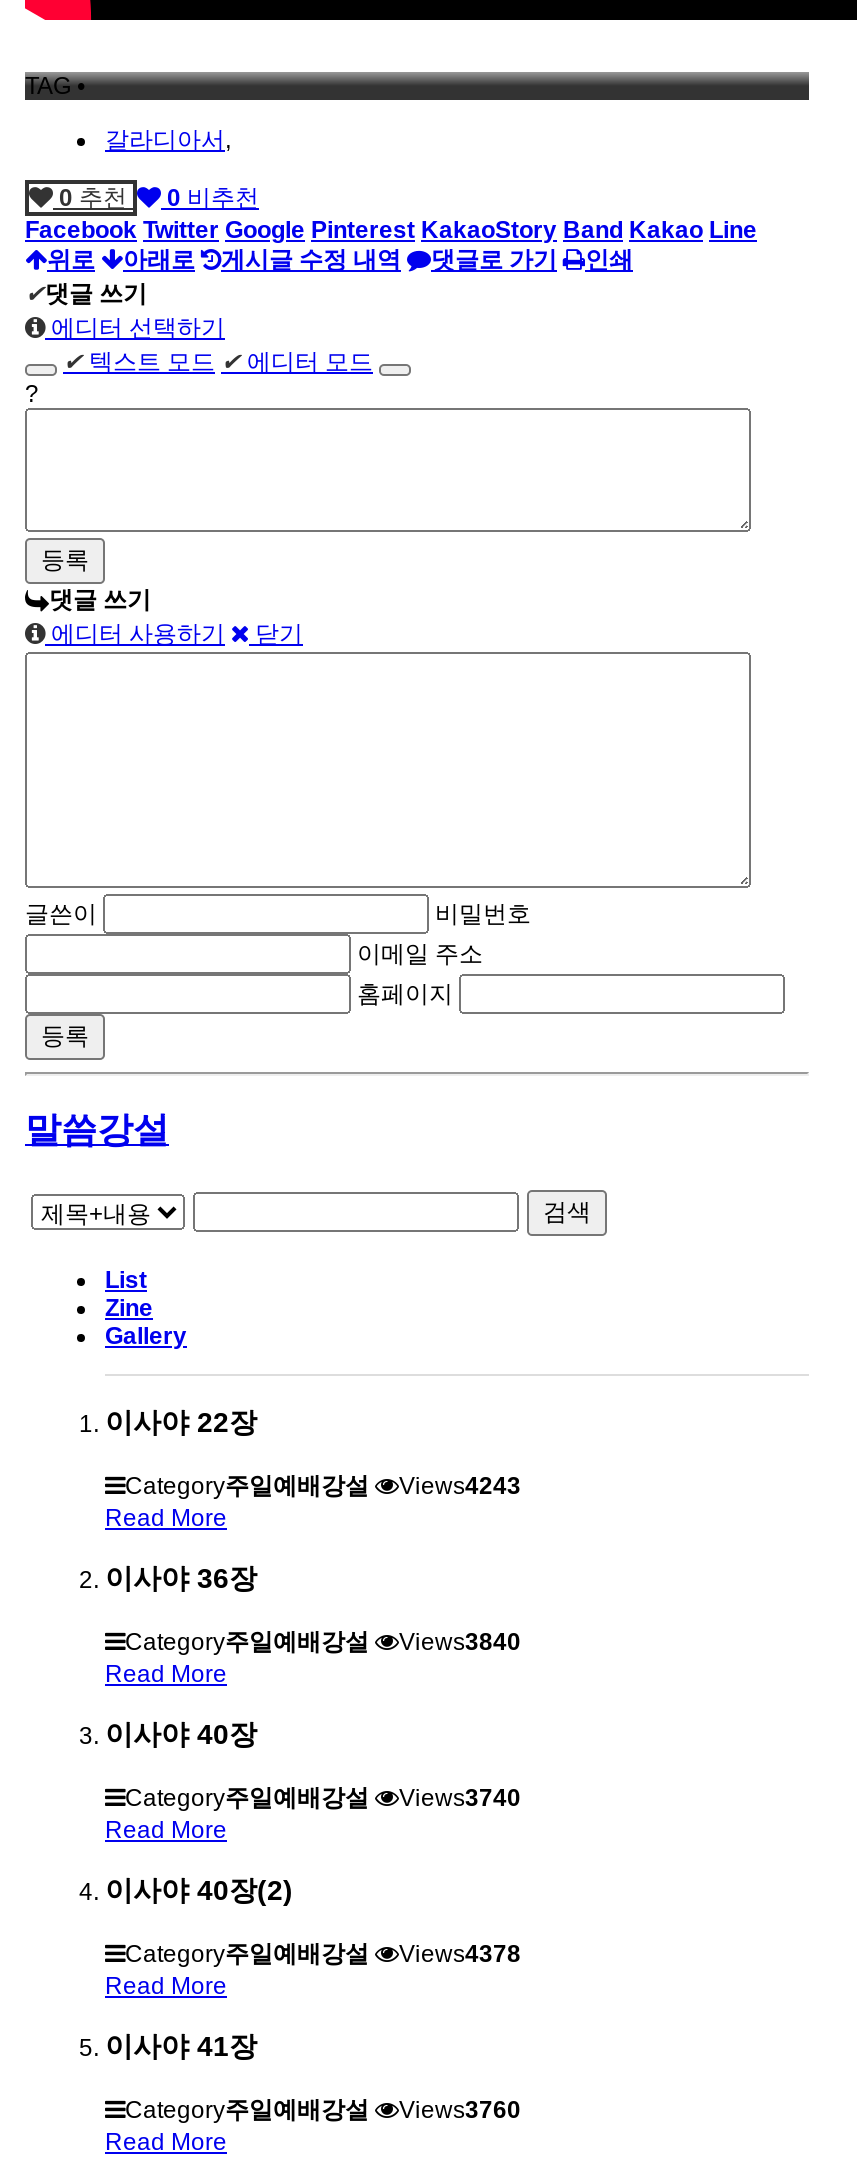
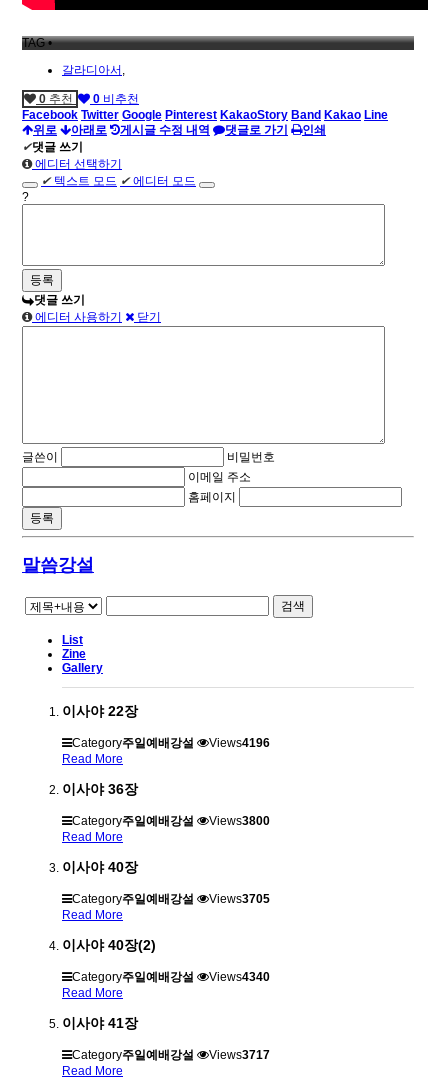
- Views4243
+ Views4196

- Views3840
+ Views3800

- Views3740
+ Views3705

- Views4378
+ Views4340

- Category주일예배강설 Views3760
+ Category주일예배강설 Views3717
